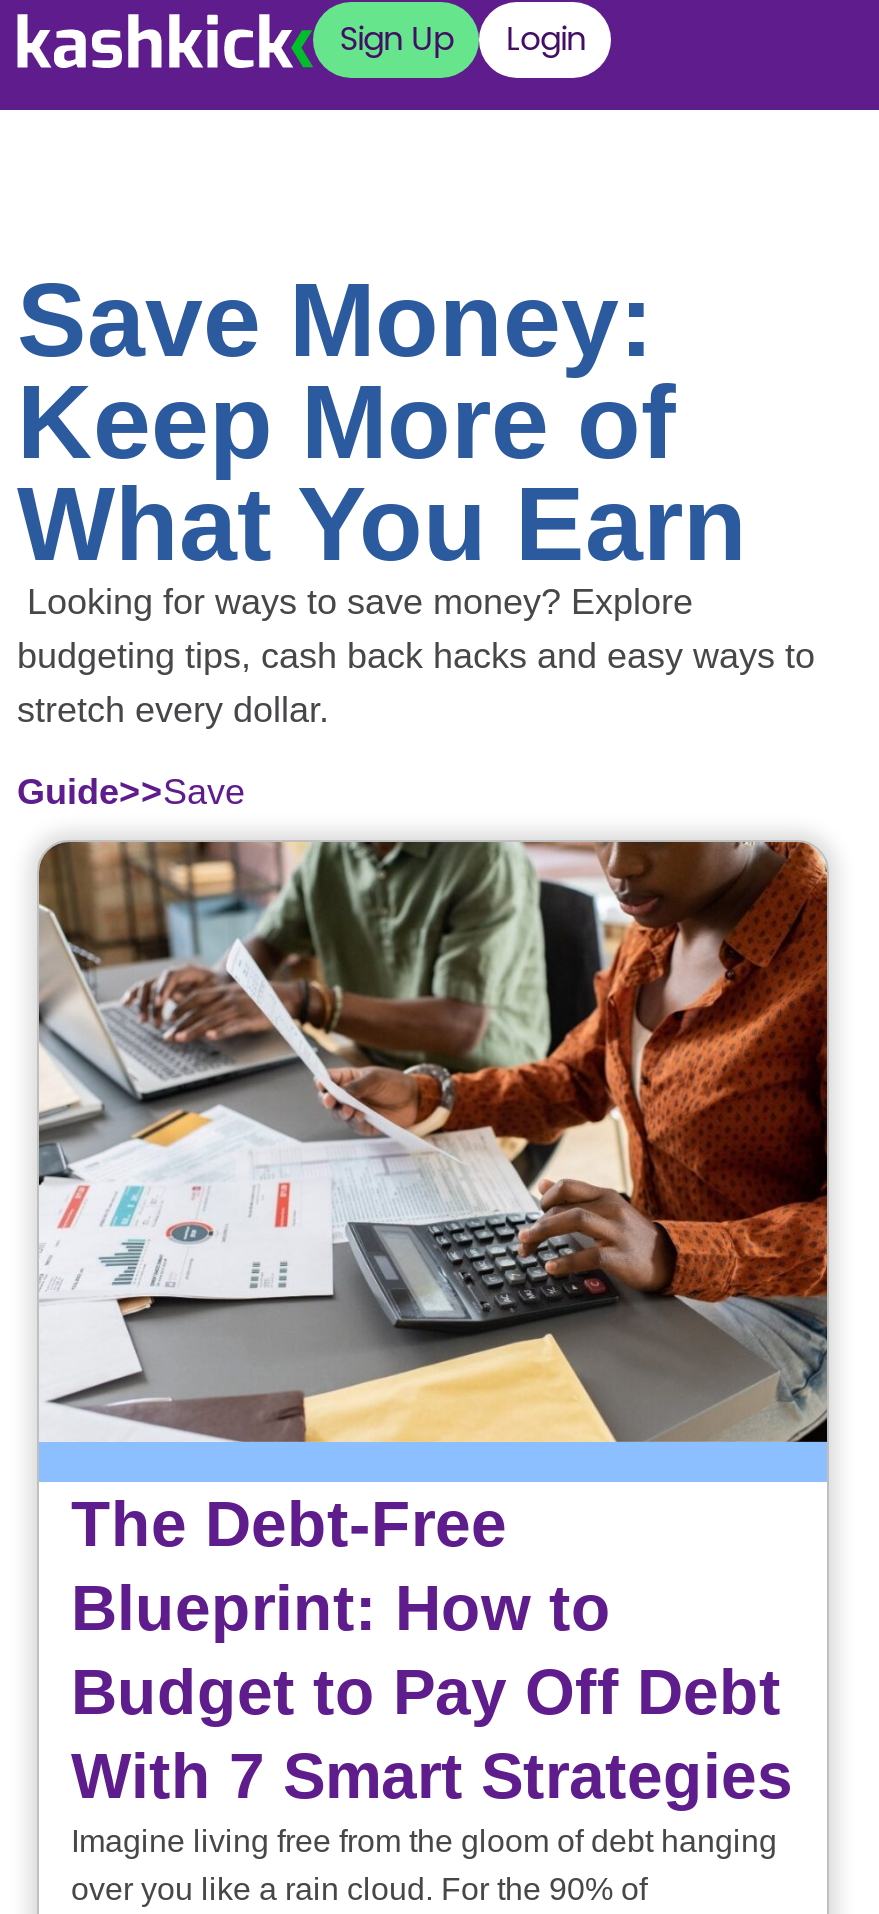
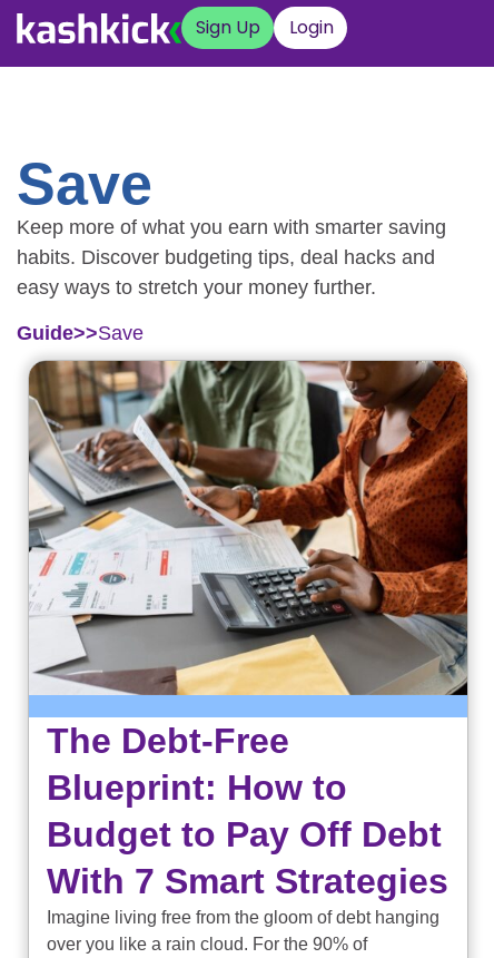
- Save Money:
- Keep More of
- What You Earn
- Looking for ways to save money? Explore
- budgeting tips, cash back hacks and easy ways to
- stretch every dollar.
+ Save
+ Keep more of what you earn with smarter saving
+ habits. Discover budgeting tips, deal hacks and
+ easy ways to stretch your money further.
